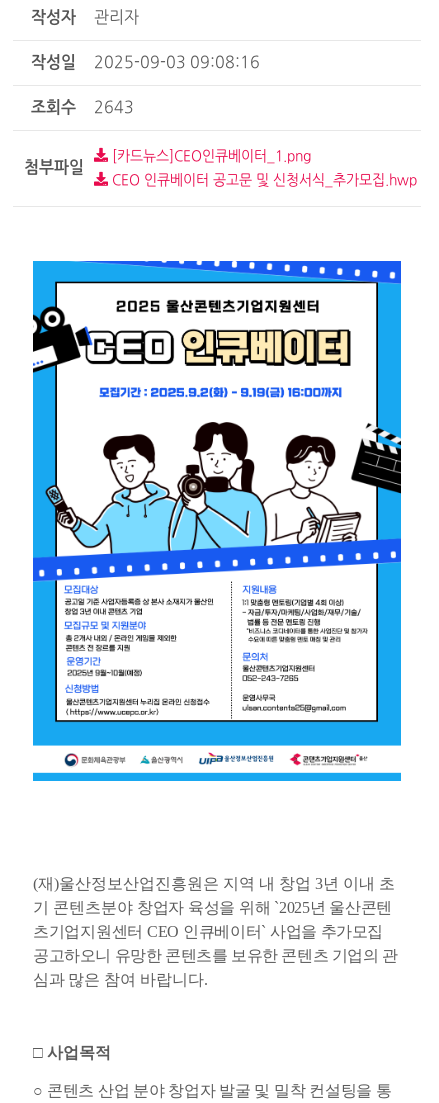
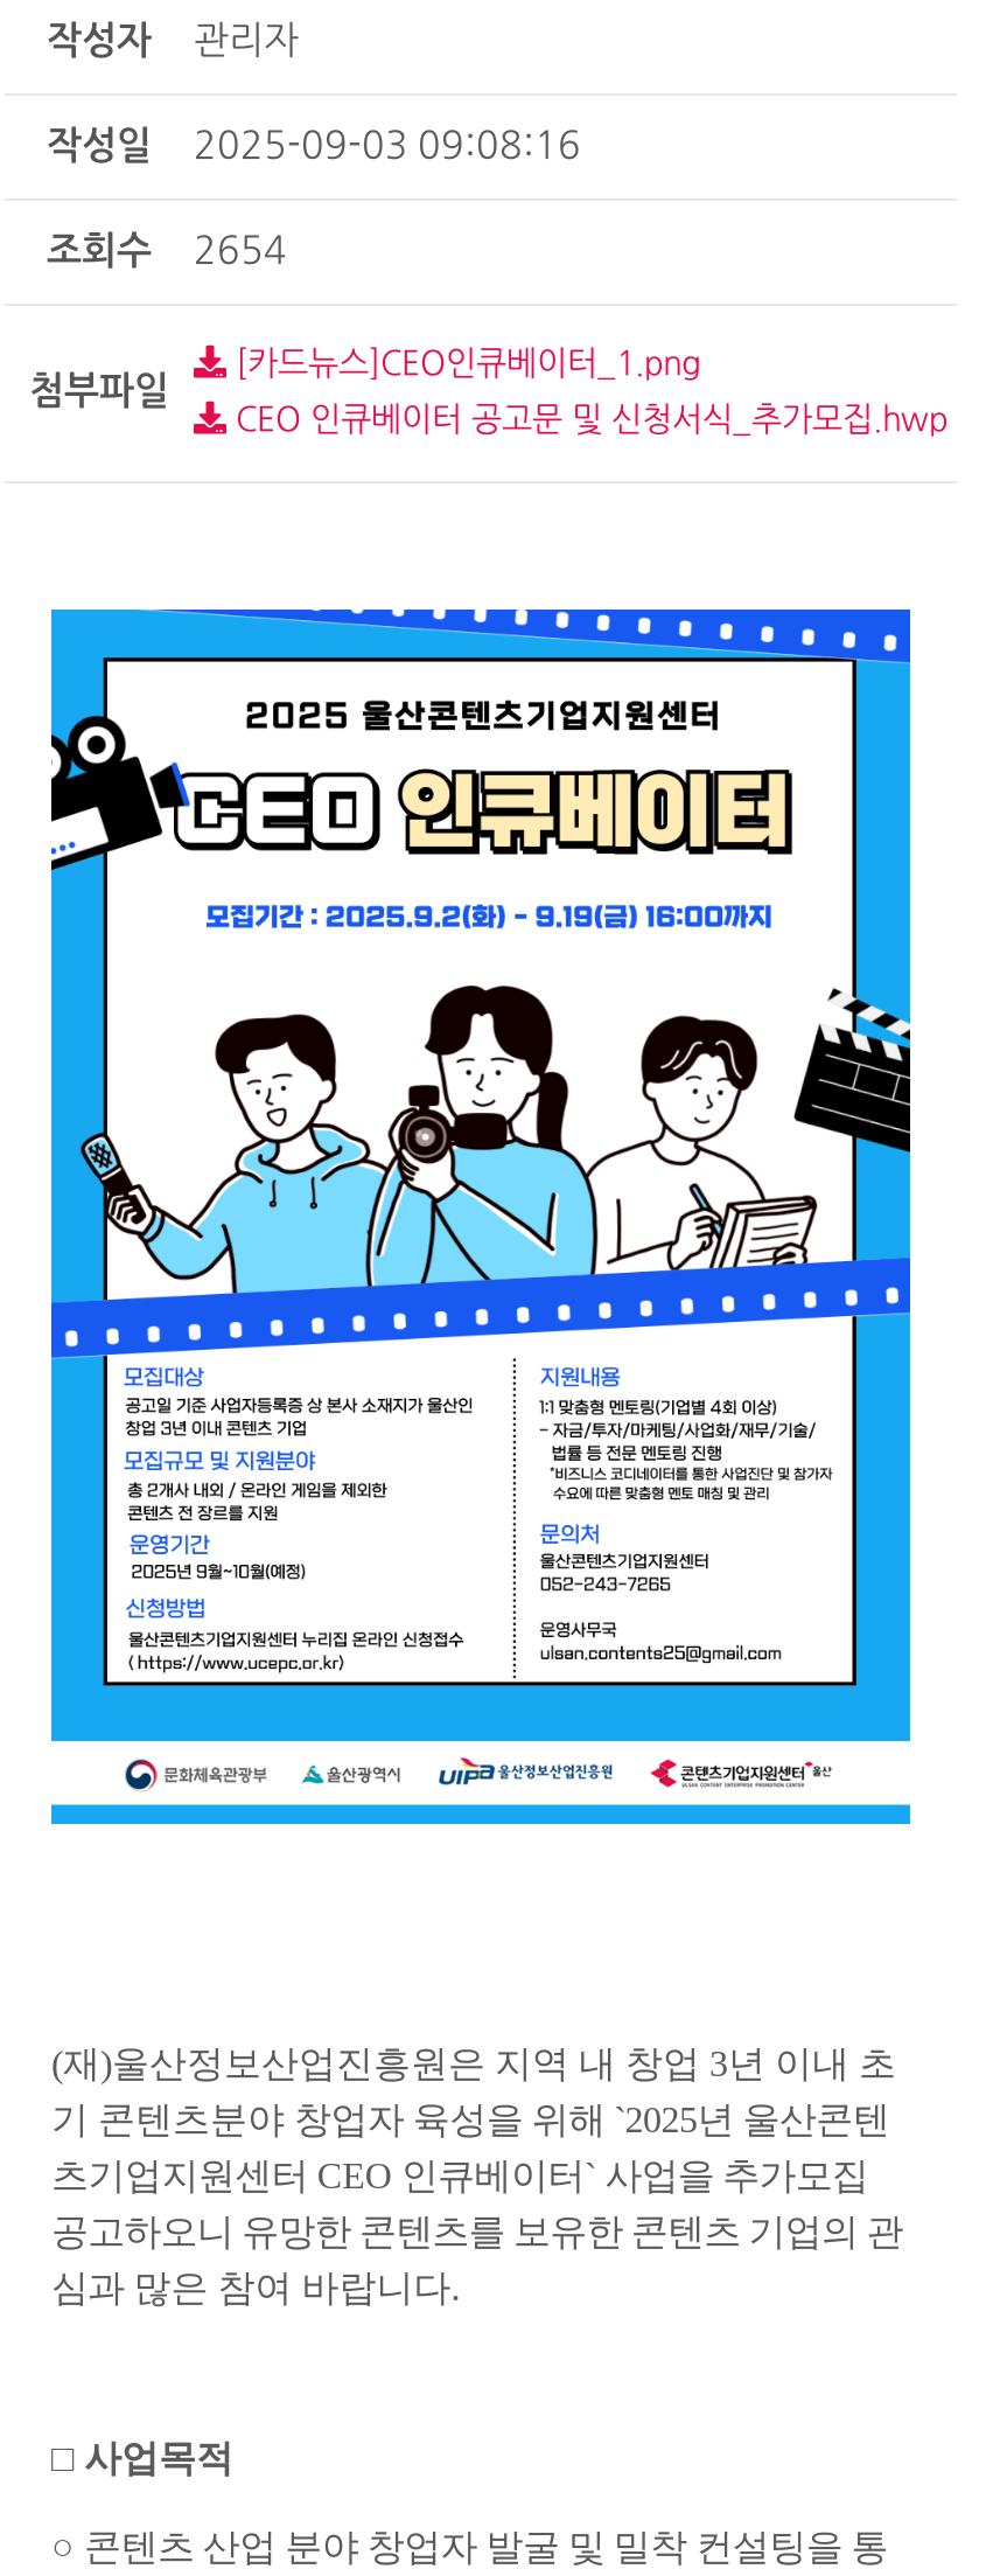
- 조회수 2643
+ 조회수 2654
